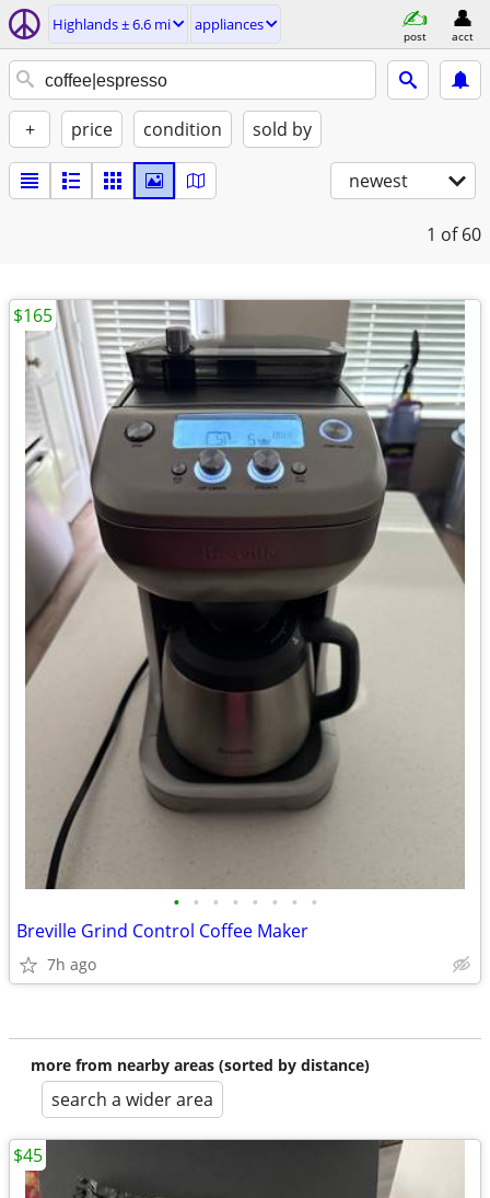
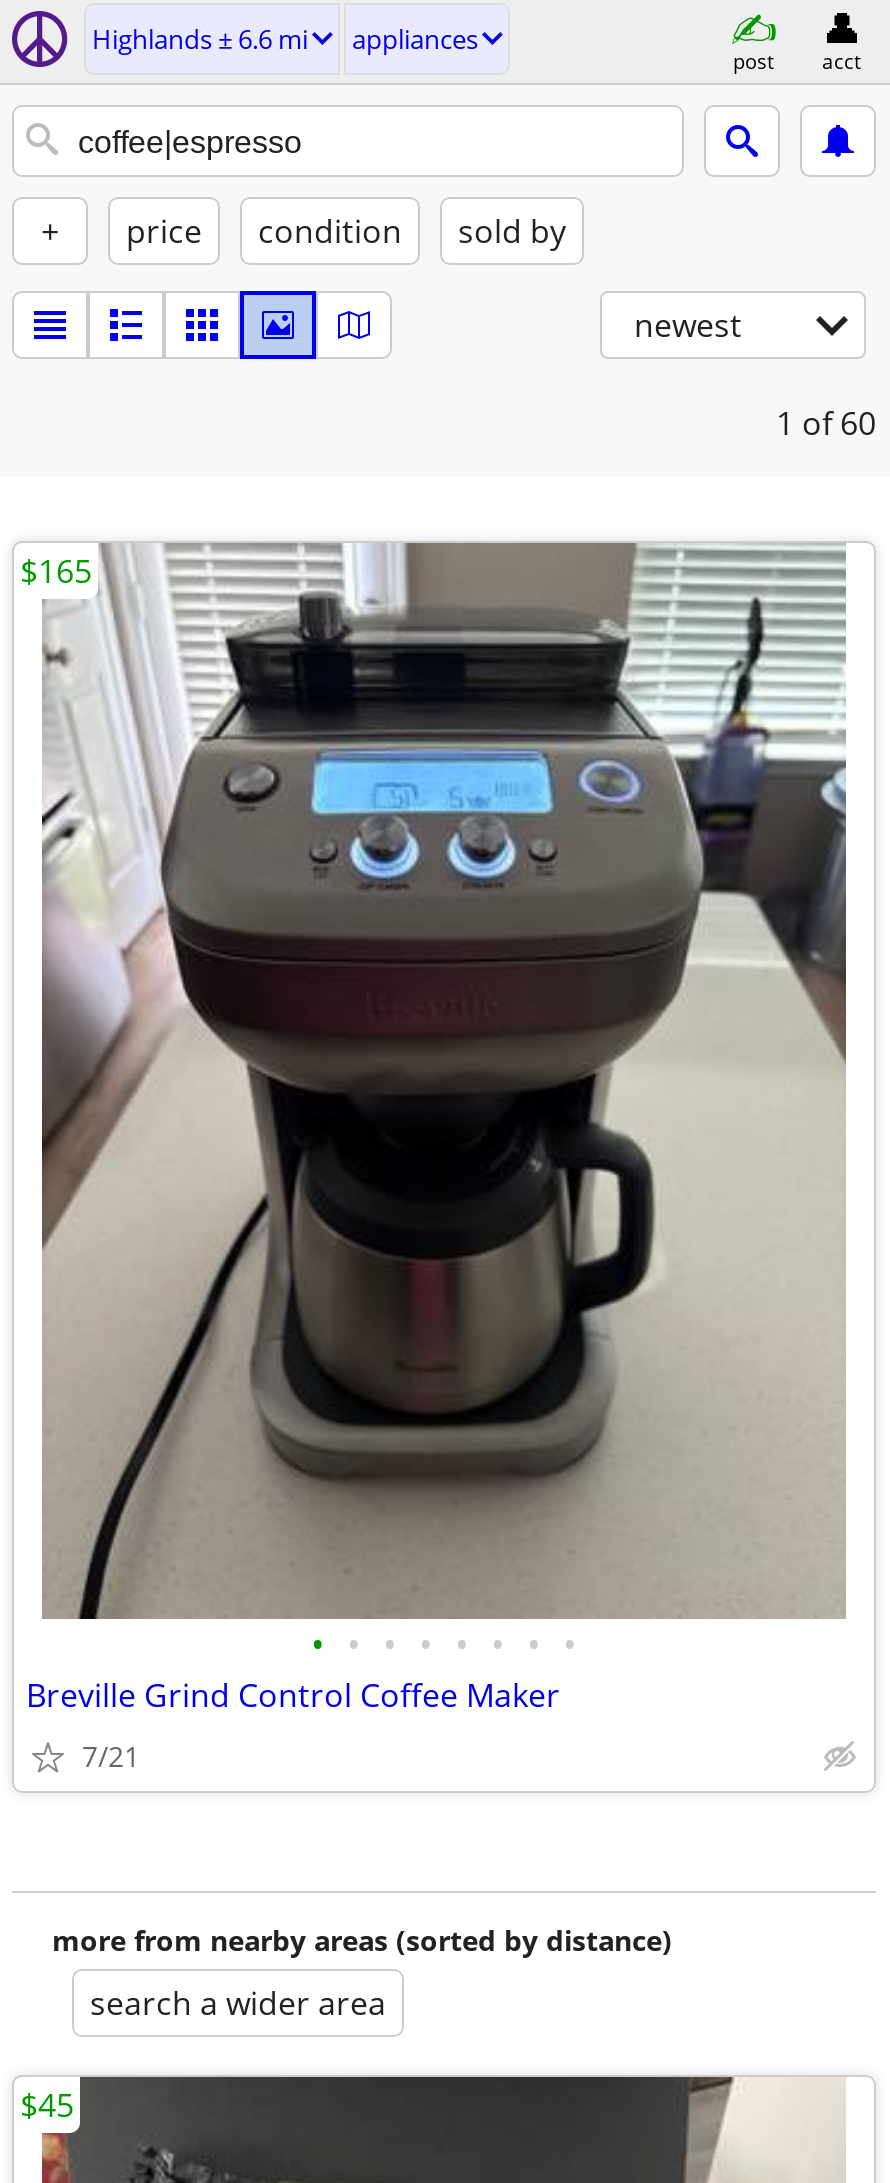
- 7h ago
+ 7/21
